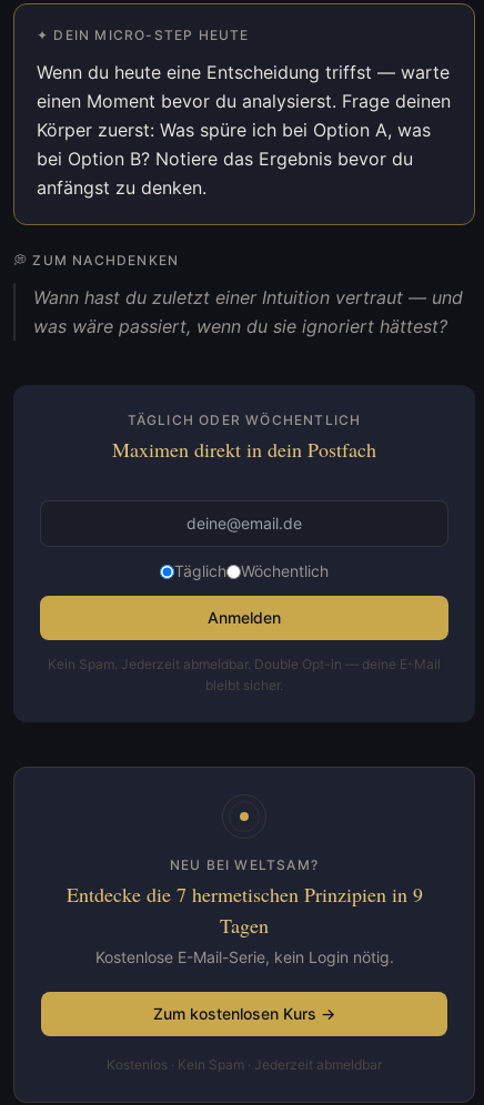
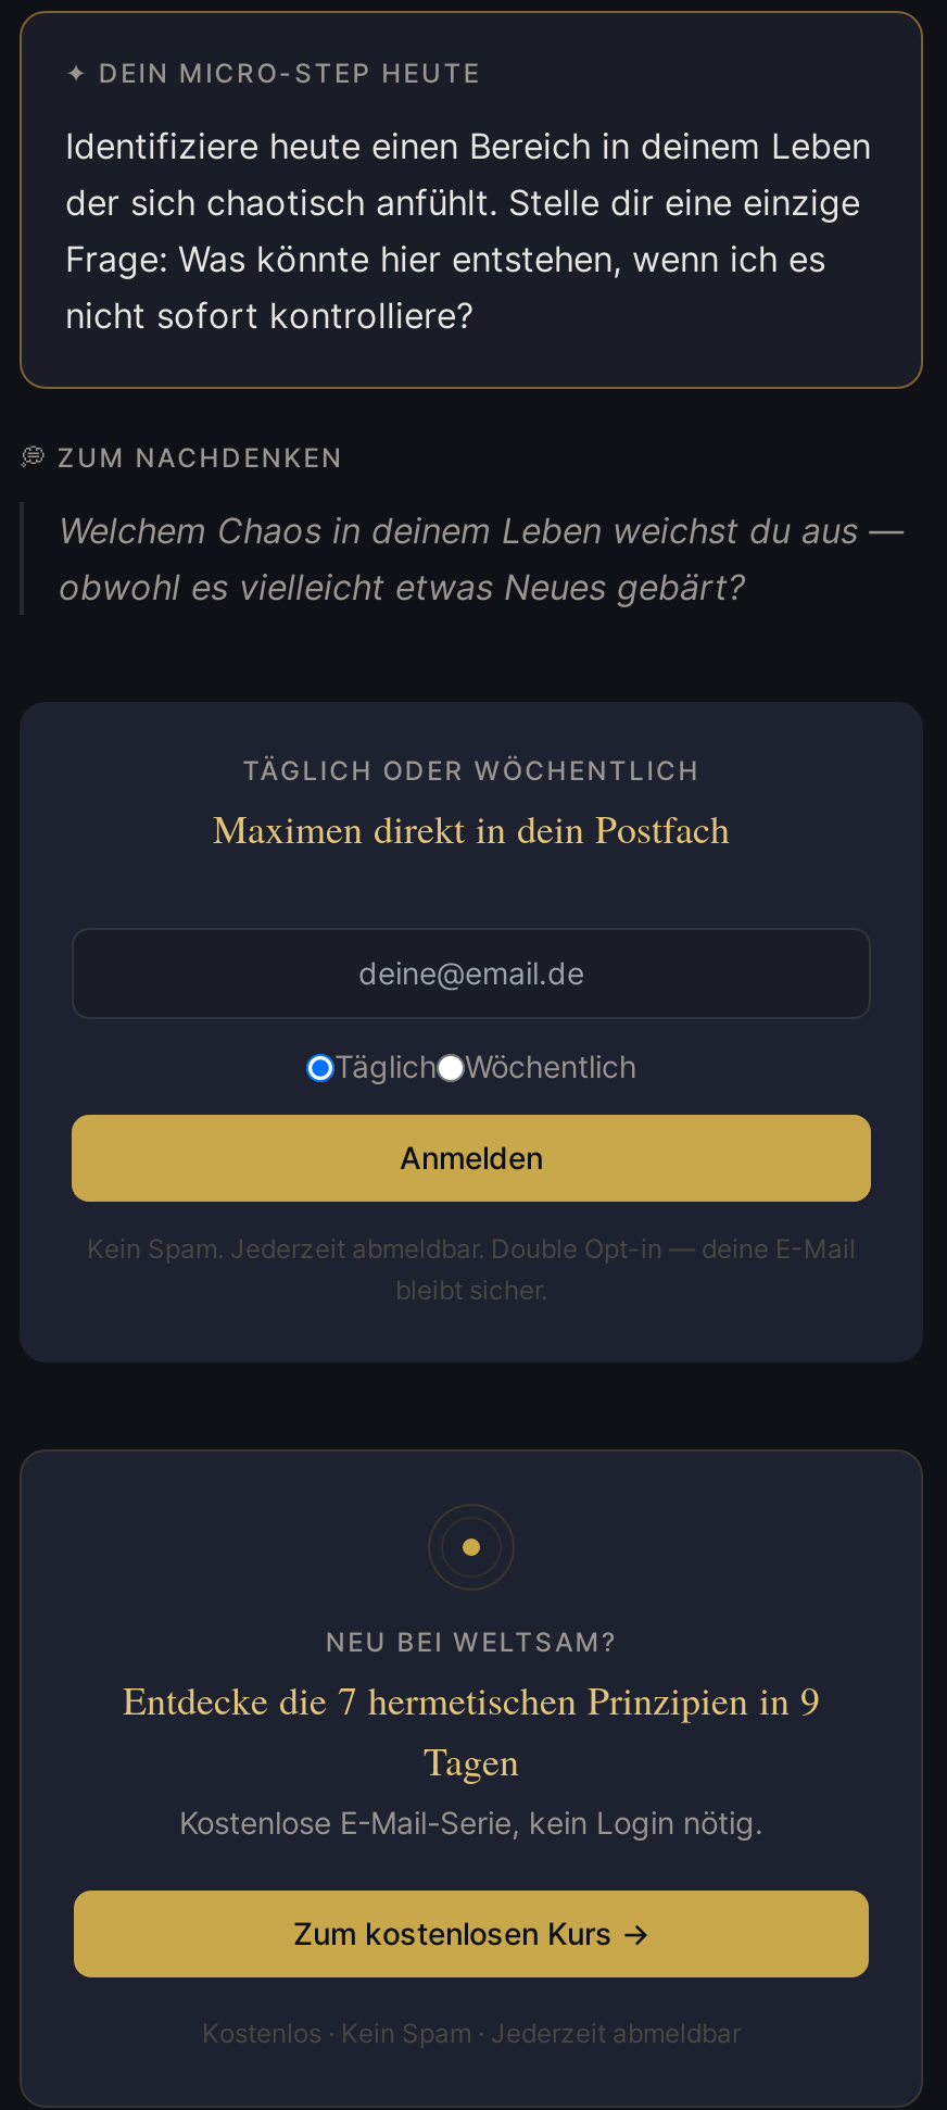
- Wenn du heute eine Entscheidung triffst — warte
- einen Moment bevor du analysierst. Frage deinen
- Körper zuerst: Was spüre ich bei Option A, was
- bei Option B? Notiere das Ergebnis bevor du
- anfängst zu denken.
+ Identifiziere heute einen Bereich in deinem Leben
+ der sich chaotisch anfühlt. Stelle dir eine einzige
+ Frage: Was könnte hier entstehen, wenn ich es
+ nicht sofort kontrolliere?

- Wann hast du zuletzt einer Intuition vertraut — und
- was wäre passiert, wenn du sie ignoriert hättest?
+ Welchem Chaos in deinem Leben weichst du aus —
+ obwohl es vielleicht etwas Neues gebärt?
